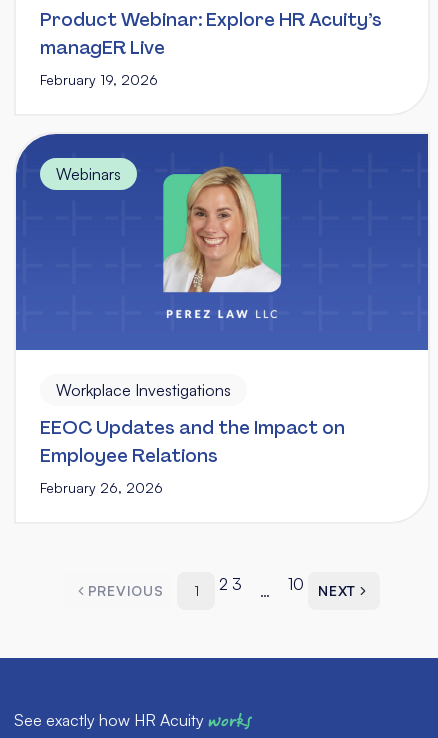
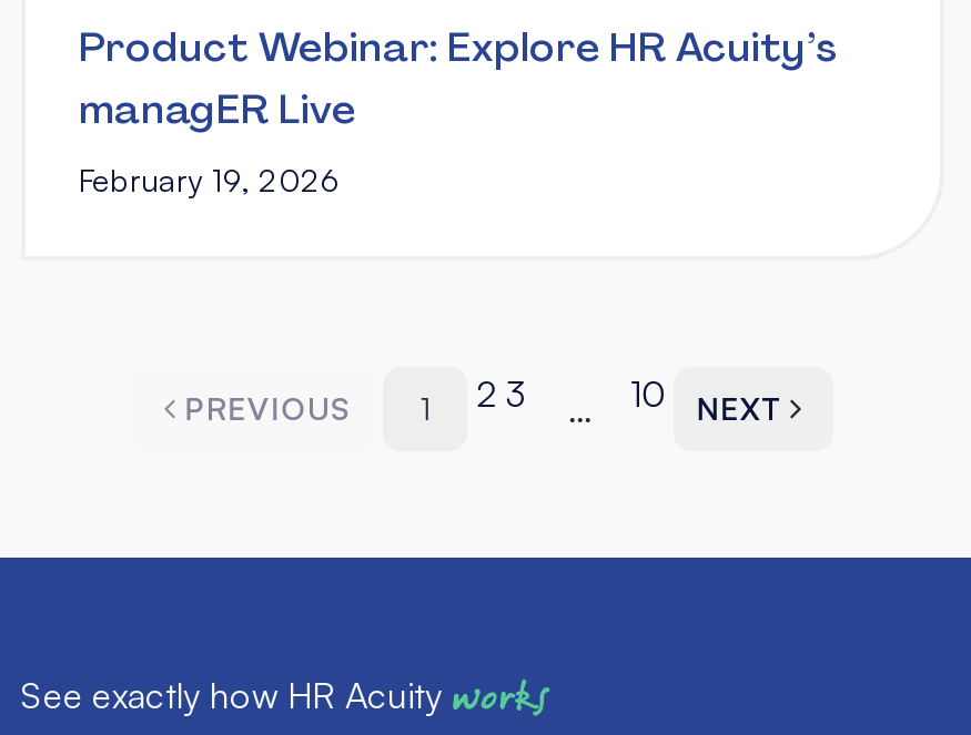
- [image]
- Webinars

- Workplace Investigations
- EEOC Updates and the Impact on
- Employee Relations
- February 26, 2026
